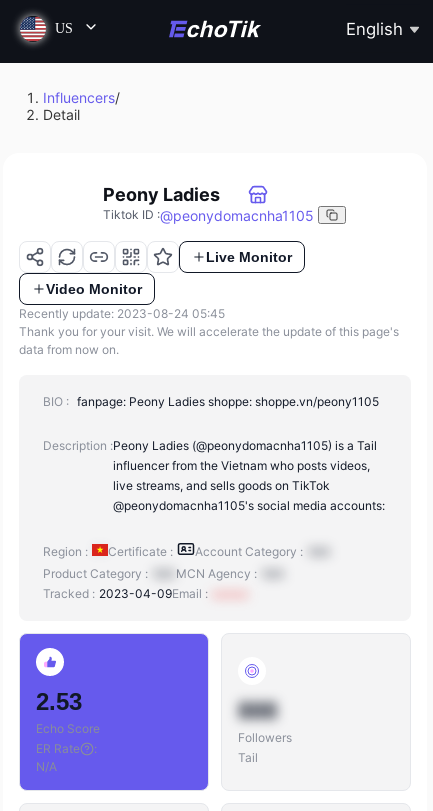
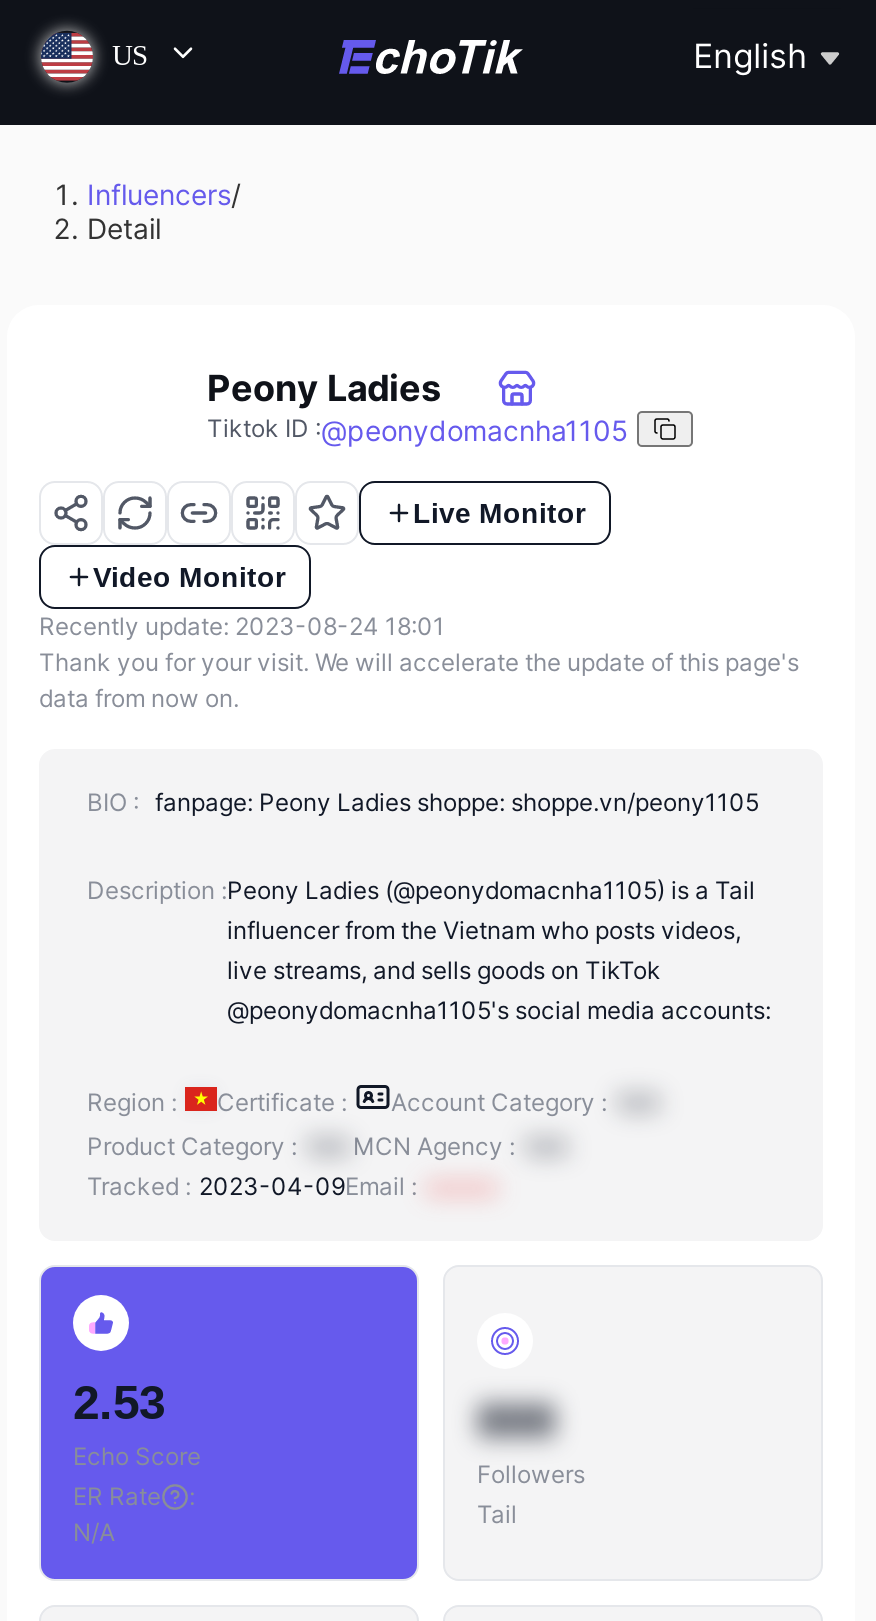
- Recently update: 2023-08-24 05:45
+ Recently update: 2023-08-24 18:01
